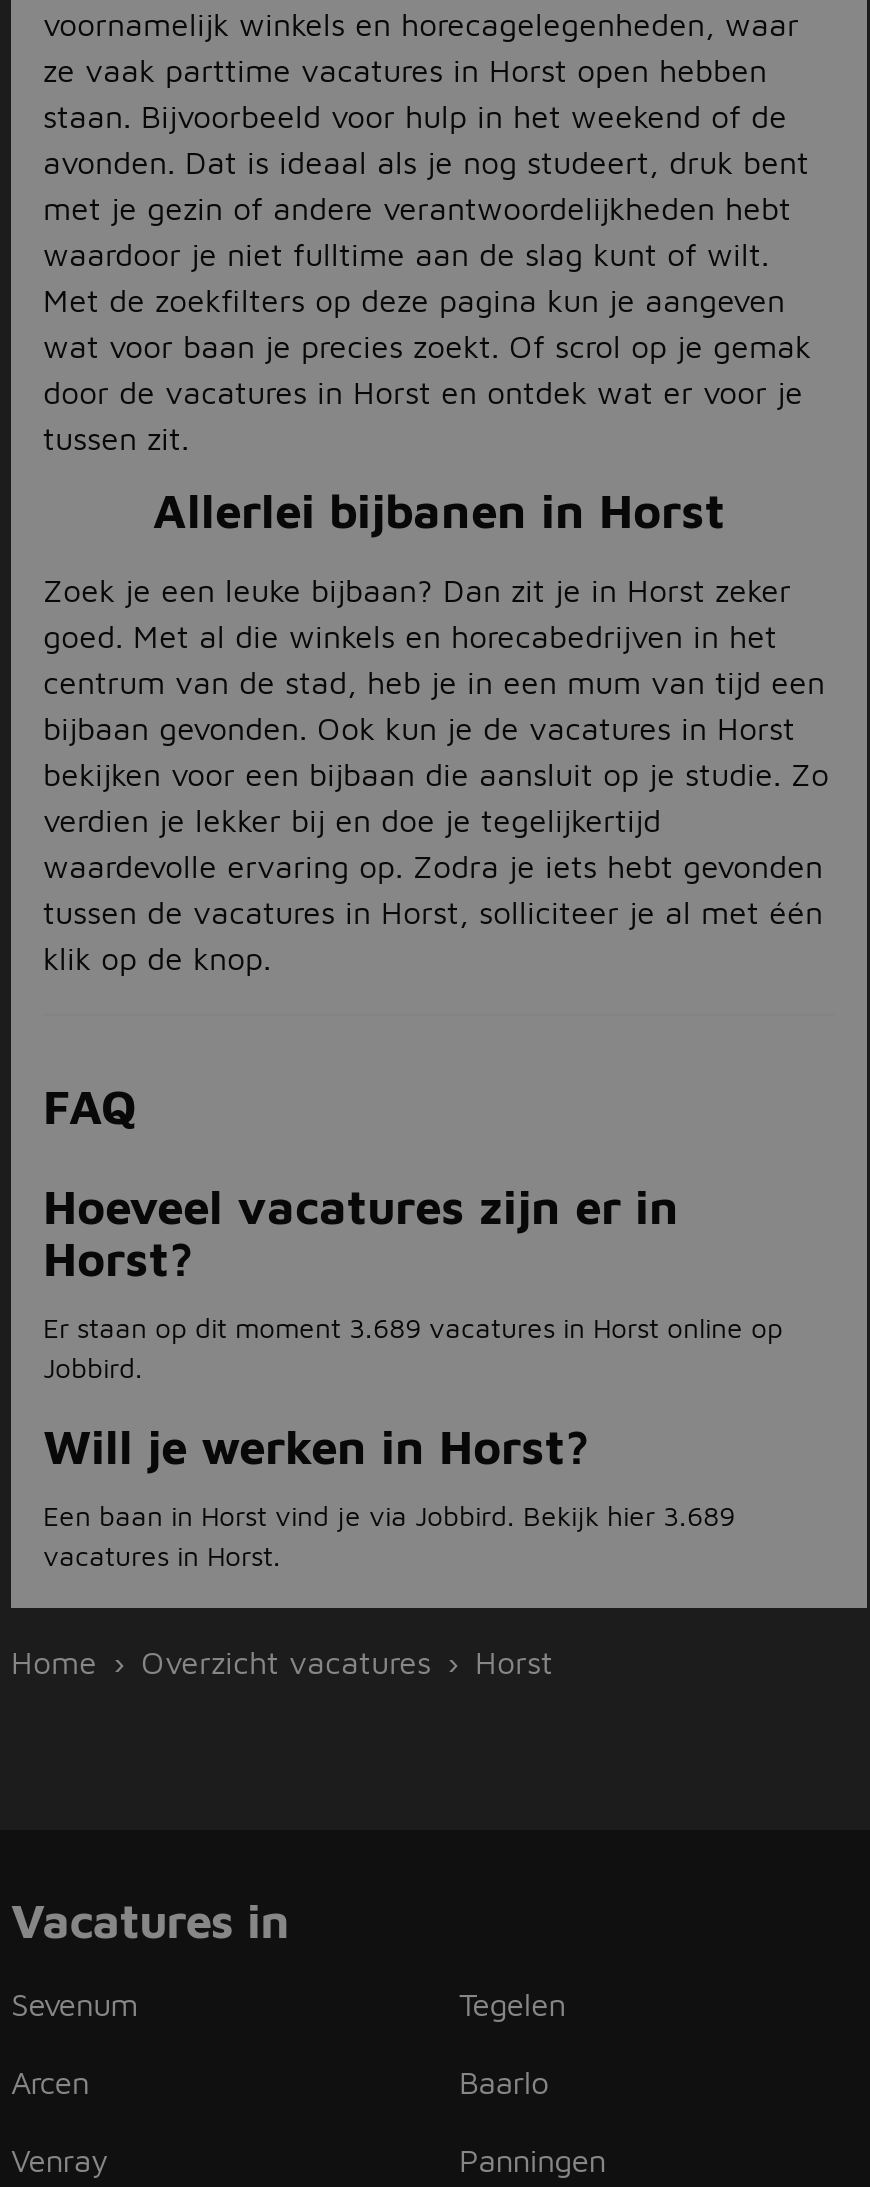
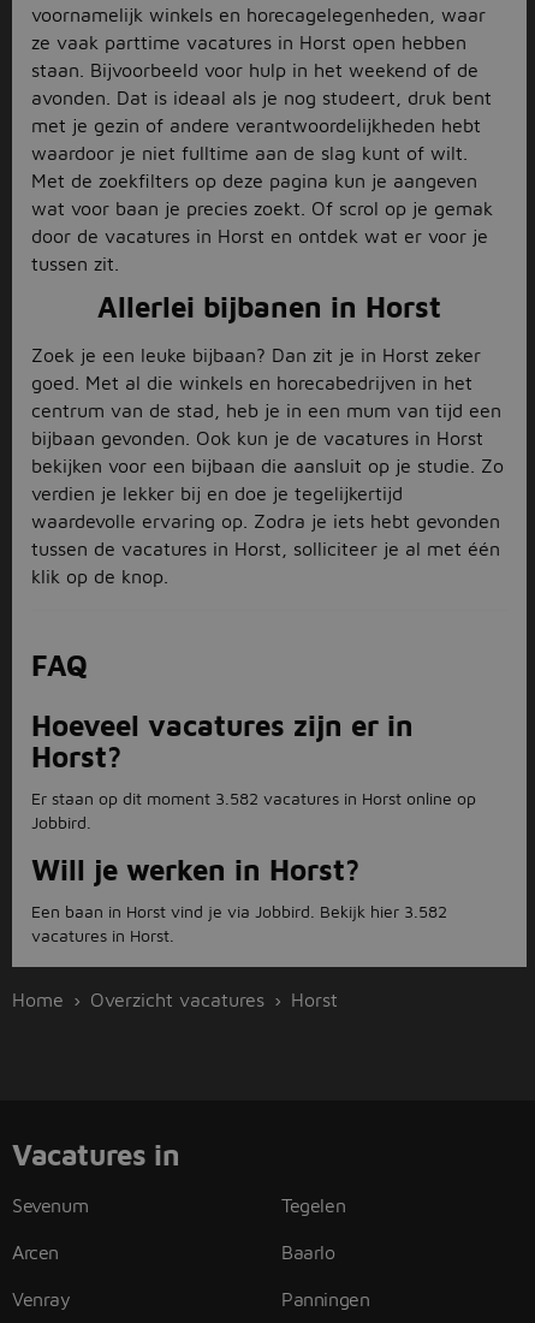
- Er staan op dit moment 3.689 vacatures in Horst online op
+ Er staan op dit moment 3.582 vacatures in Horst online op

- Een baan in Horst vind je via Jobbird. Bekijk hier 3.689
+ Een baan in Horst vind je via Jobbird. Bekijk hier 3.582
